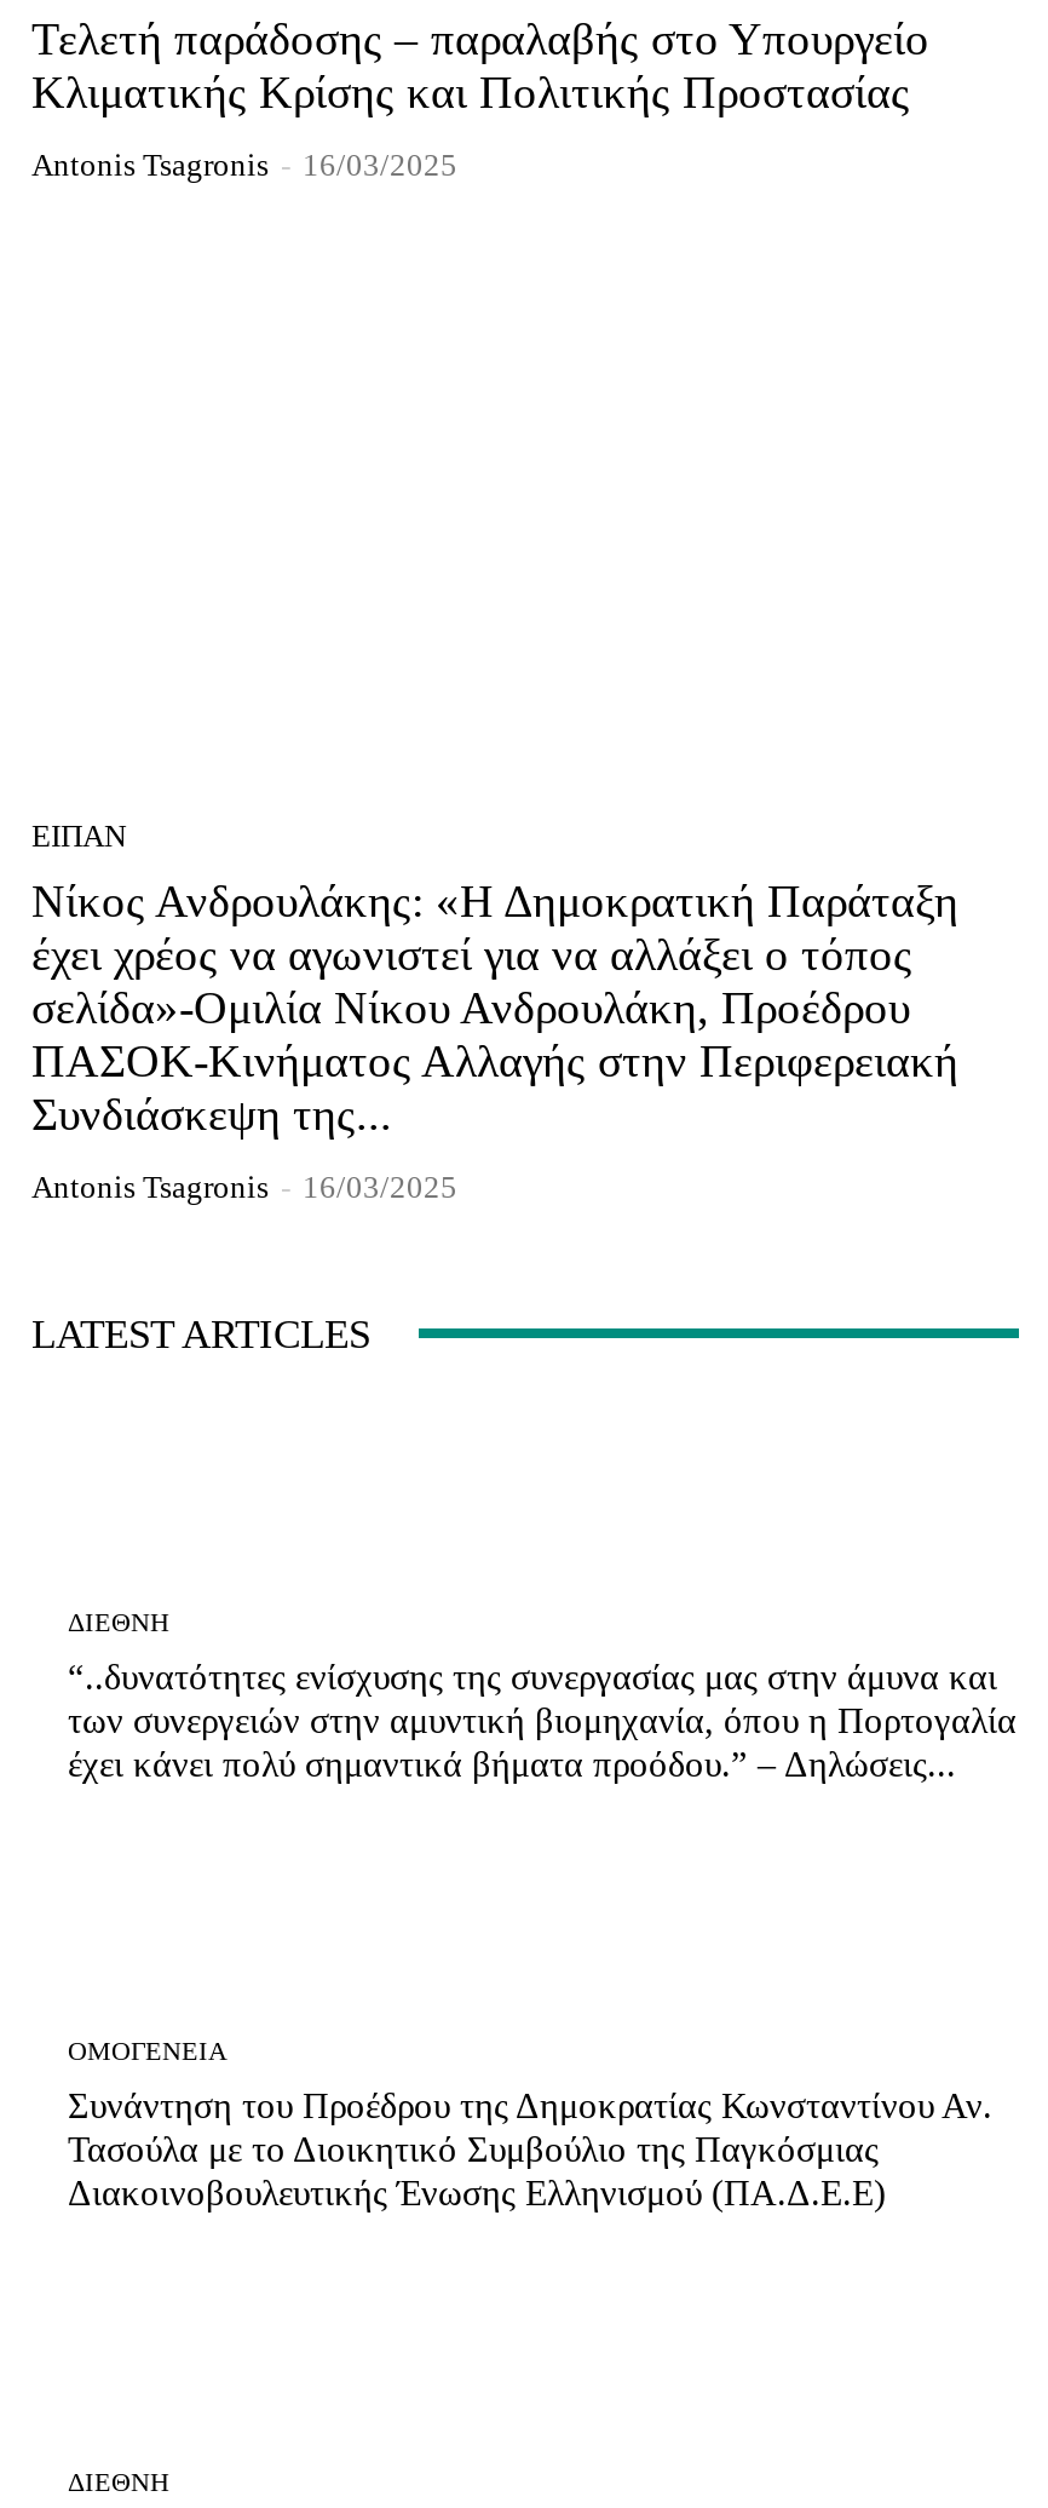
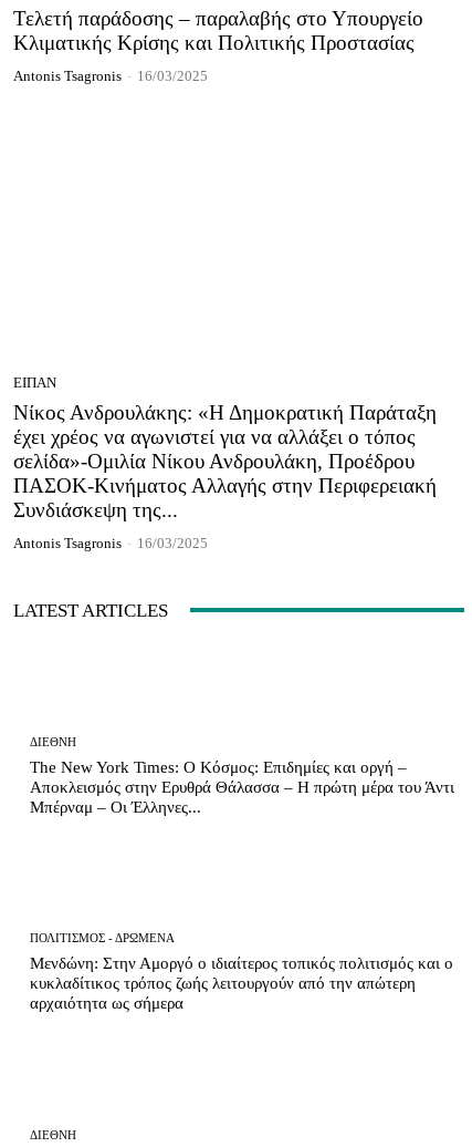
- “..δυνατότητες ενίσχυσης της συνεργασίας μας στην άμυνα και
- των συνεργειών στην αμυντική βιομηχανία, όπου η Πορτογαλία
- έχει κάνει πολύ σημαντικά βήματα προόδου.” – Δηλώσεις...
+ The New York Times: Ο Κόσμος: Επιδημίες και οργή –
+ Αποκλεισμός στην Ερυθρά Θάλασσα – Η πρώτη μέρα του Άντι
+ Μπέρναμ – Οι Έλληνες...

- ΟΜΟΓΕΝΕΙΑ
+ ΠΟΛΙΤΙΣΜΟΣ - ΔΡΩΜΕΝΑ

- Συνάντηση του Προέδρου της Δημοκρατίας Κωνσταντίνου Αν.
- Τασούλα με το Διοικητικό Συμβούλιο της Παγκόσμιας
- Διακοινοβουλευτικής Ένωσης Ελληνισμού (ΠΑ.Δ.Ε.Ε)
+ Μενδώνη: Στην Αμοργό ο ιδιαίτερος τοπικός πολιτισμός και ο
+ κυκλαδίτικος τρόπος ζωής λειτουργούν από την απώτερη
+ αρχαιότητα ως σήμερα
